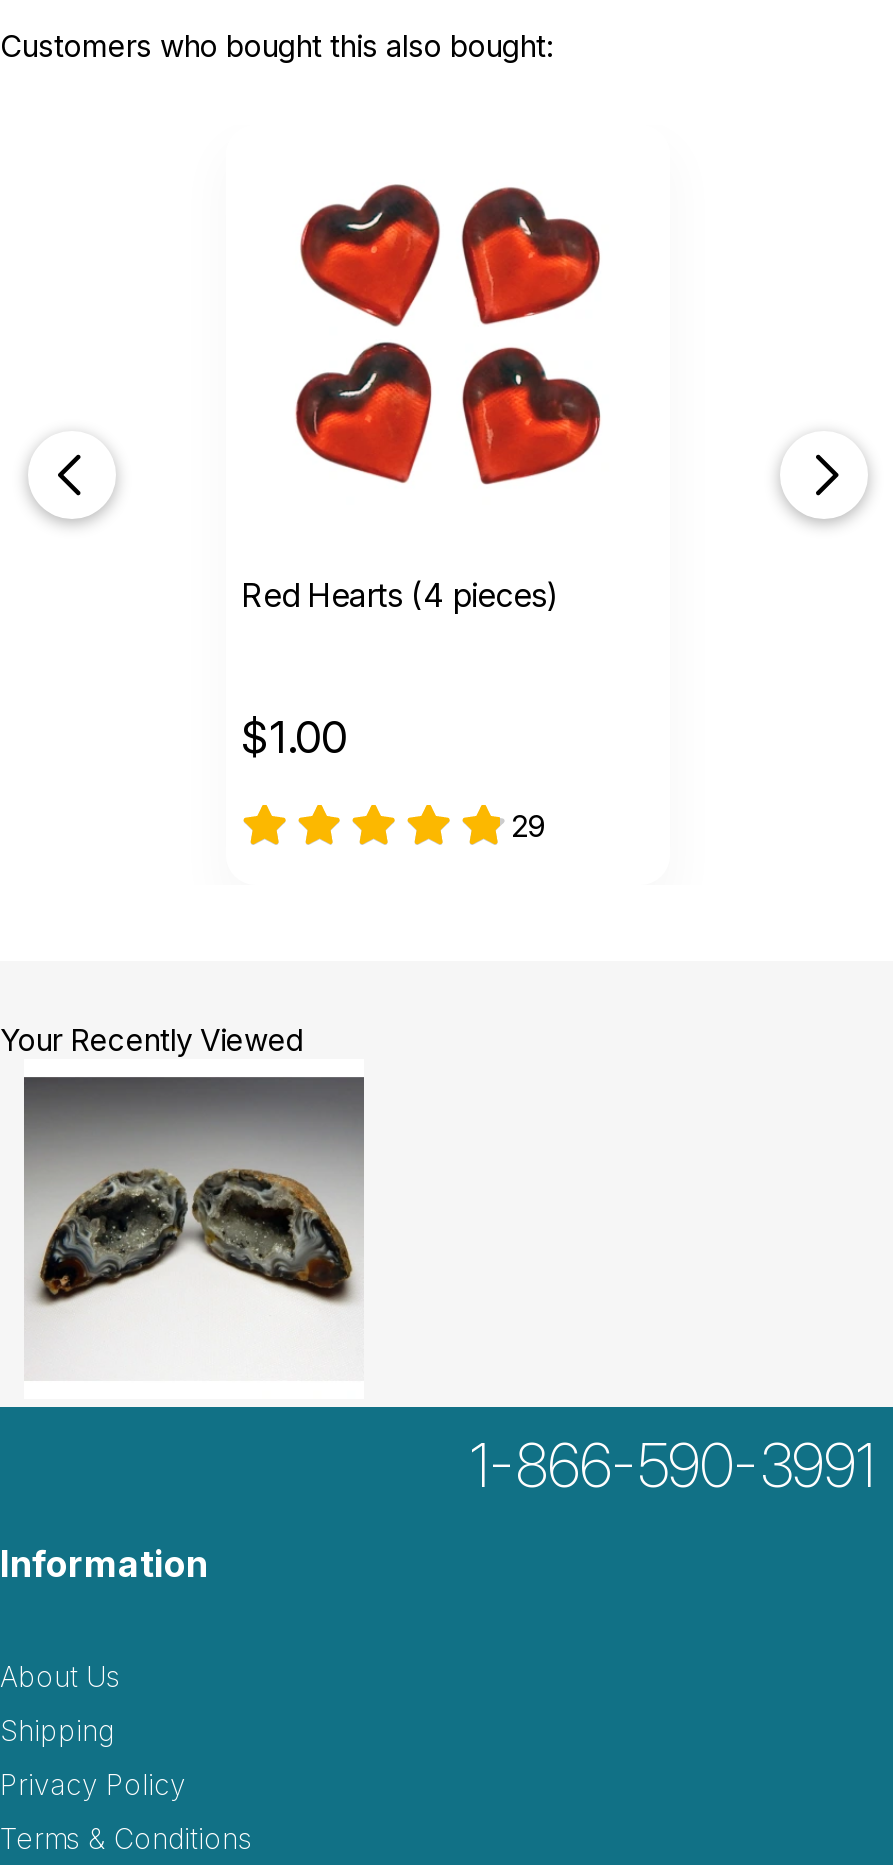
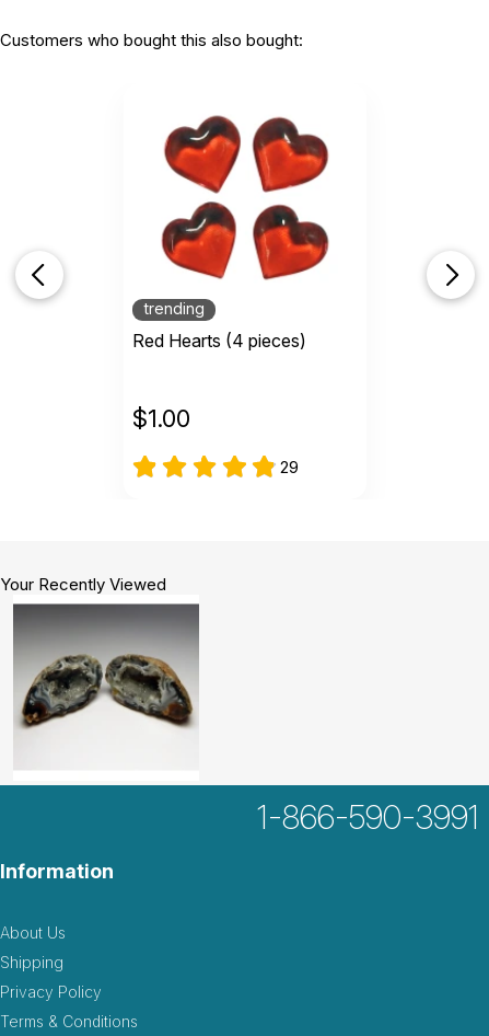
+ trending
